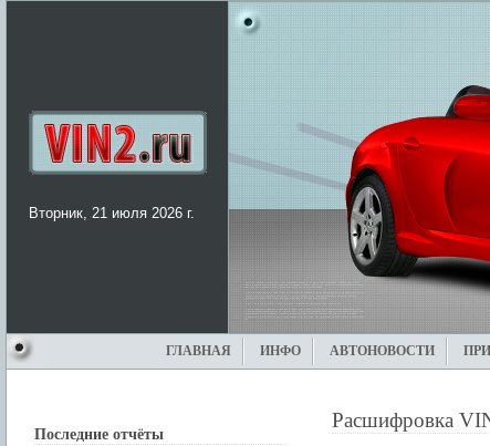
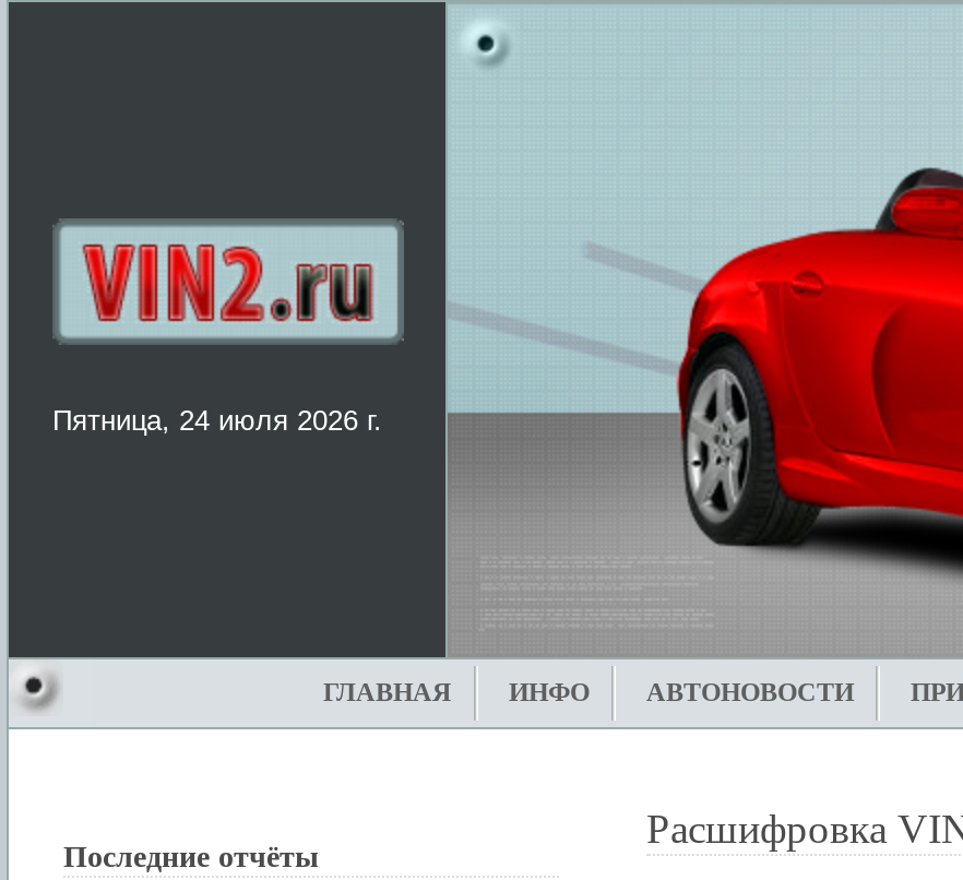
- Вторник, 21 июля 2026 г.
+ Пятница, 24 июля 2026 г.
